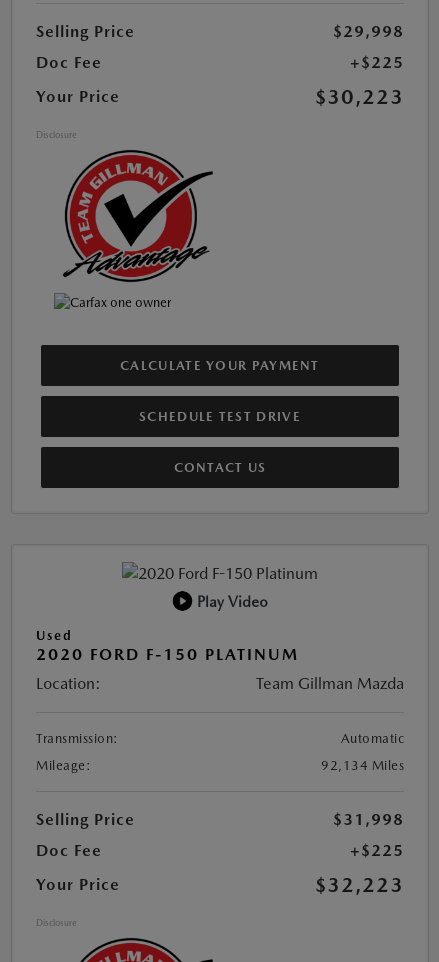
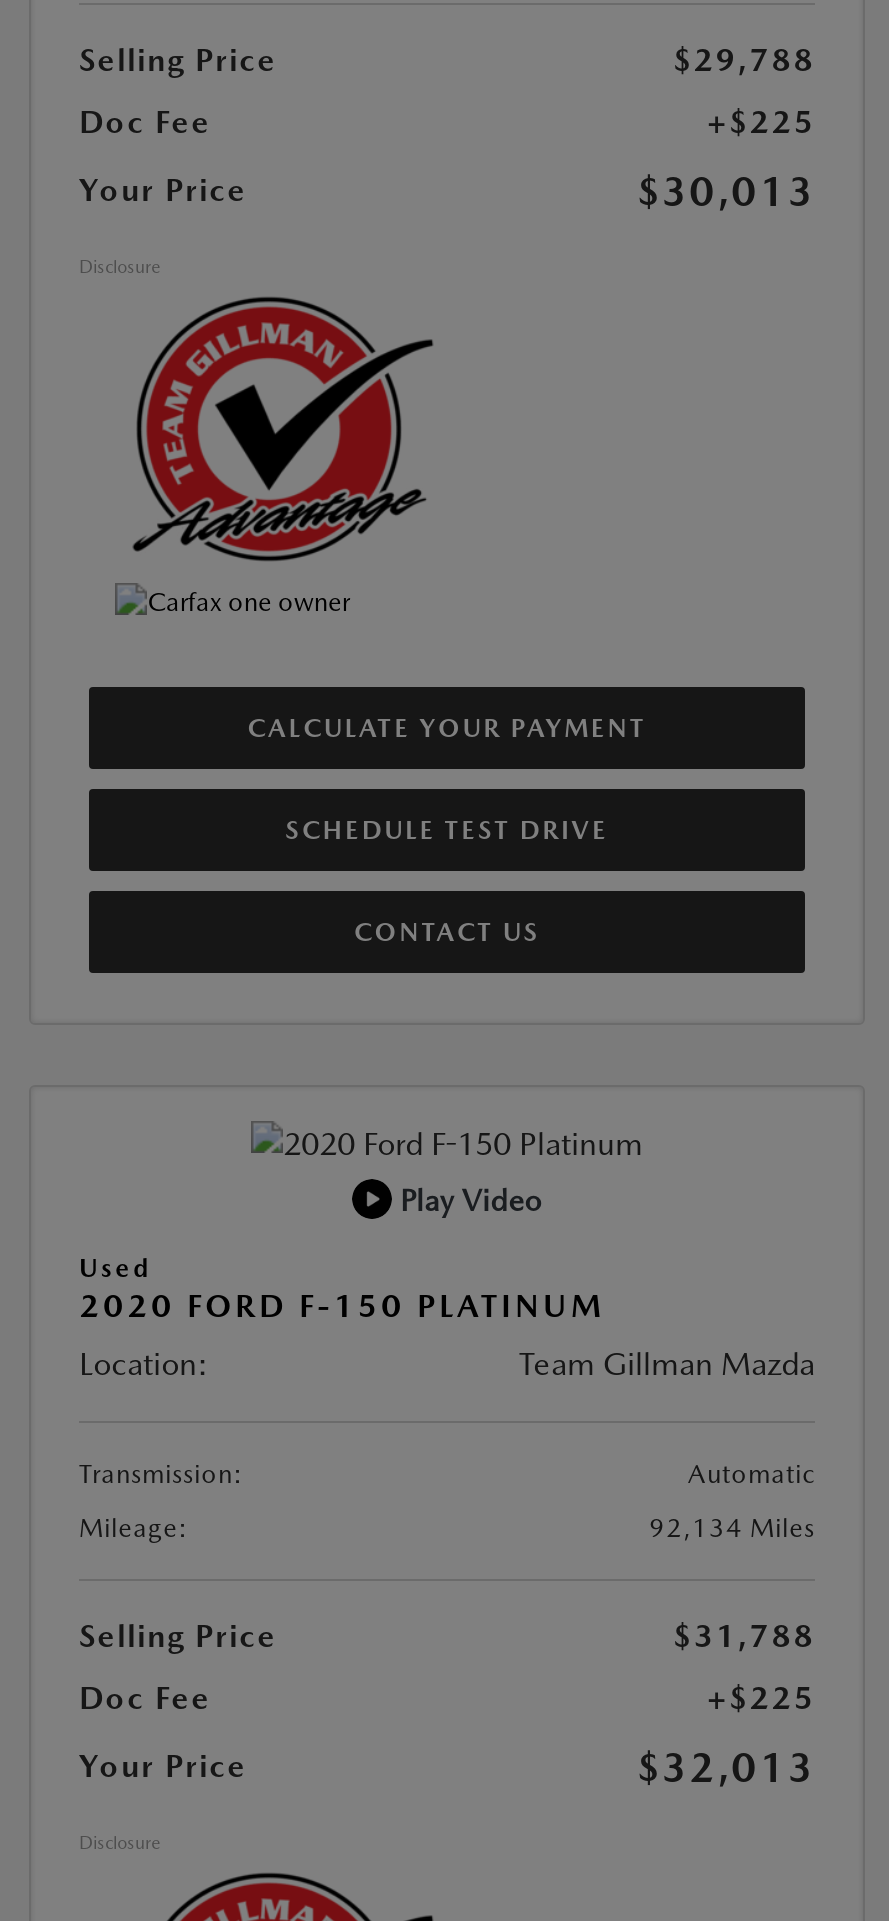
- $29,998
+ $29,788

- $30,223
+ $30,013

- $31,998
+ $31,788

- $32,223
+ $32,013
